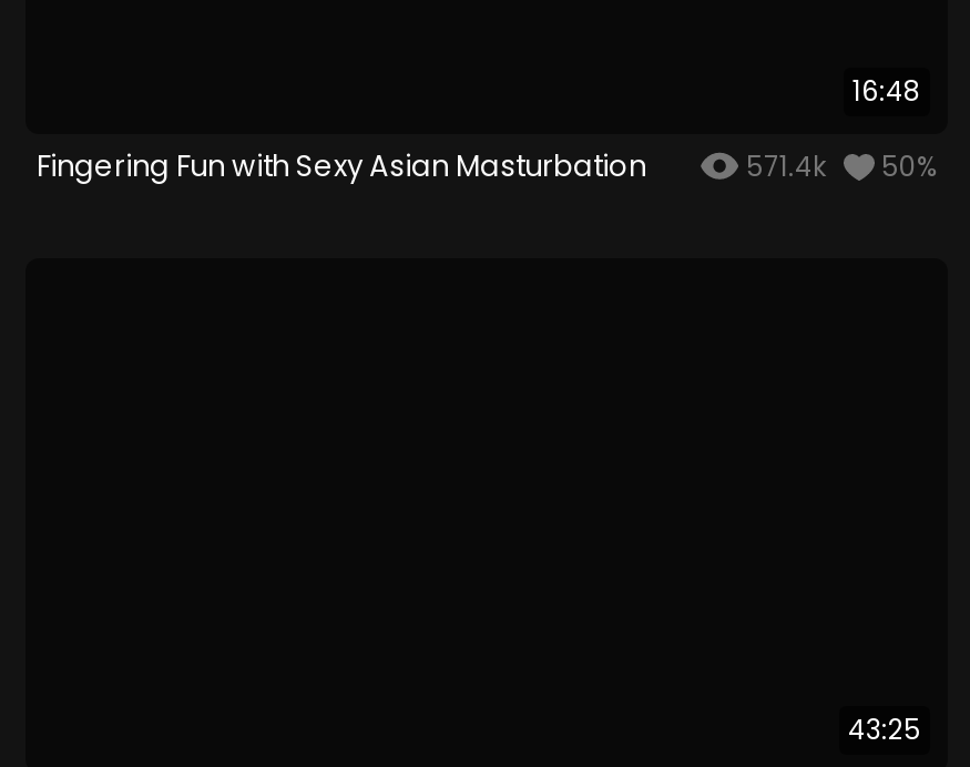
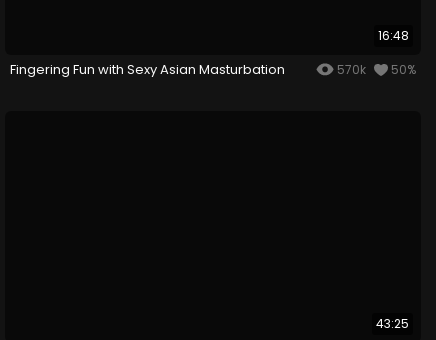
- 571.4k 50%
+ 570k 50%
